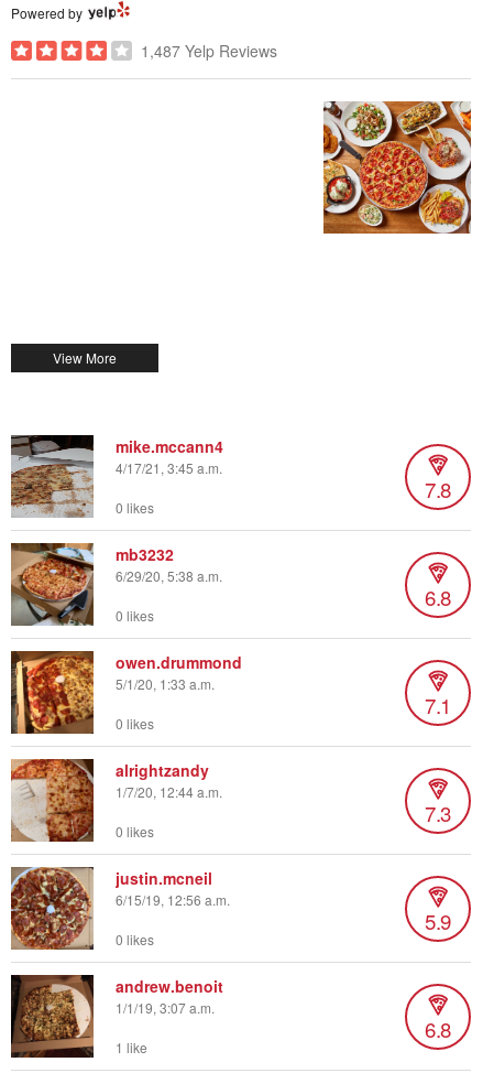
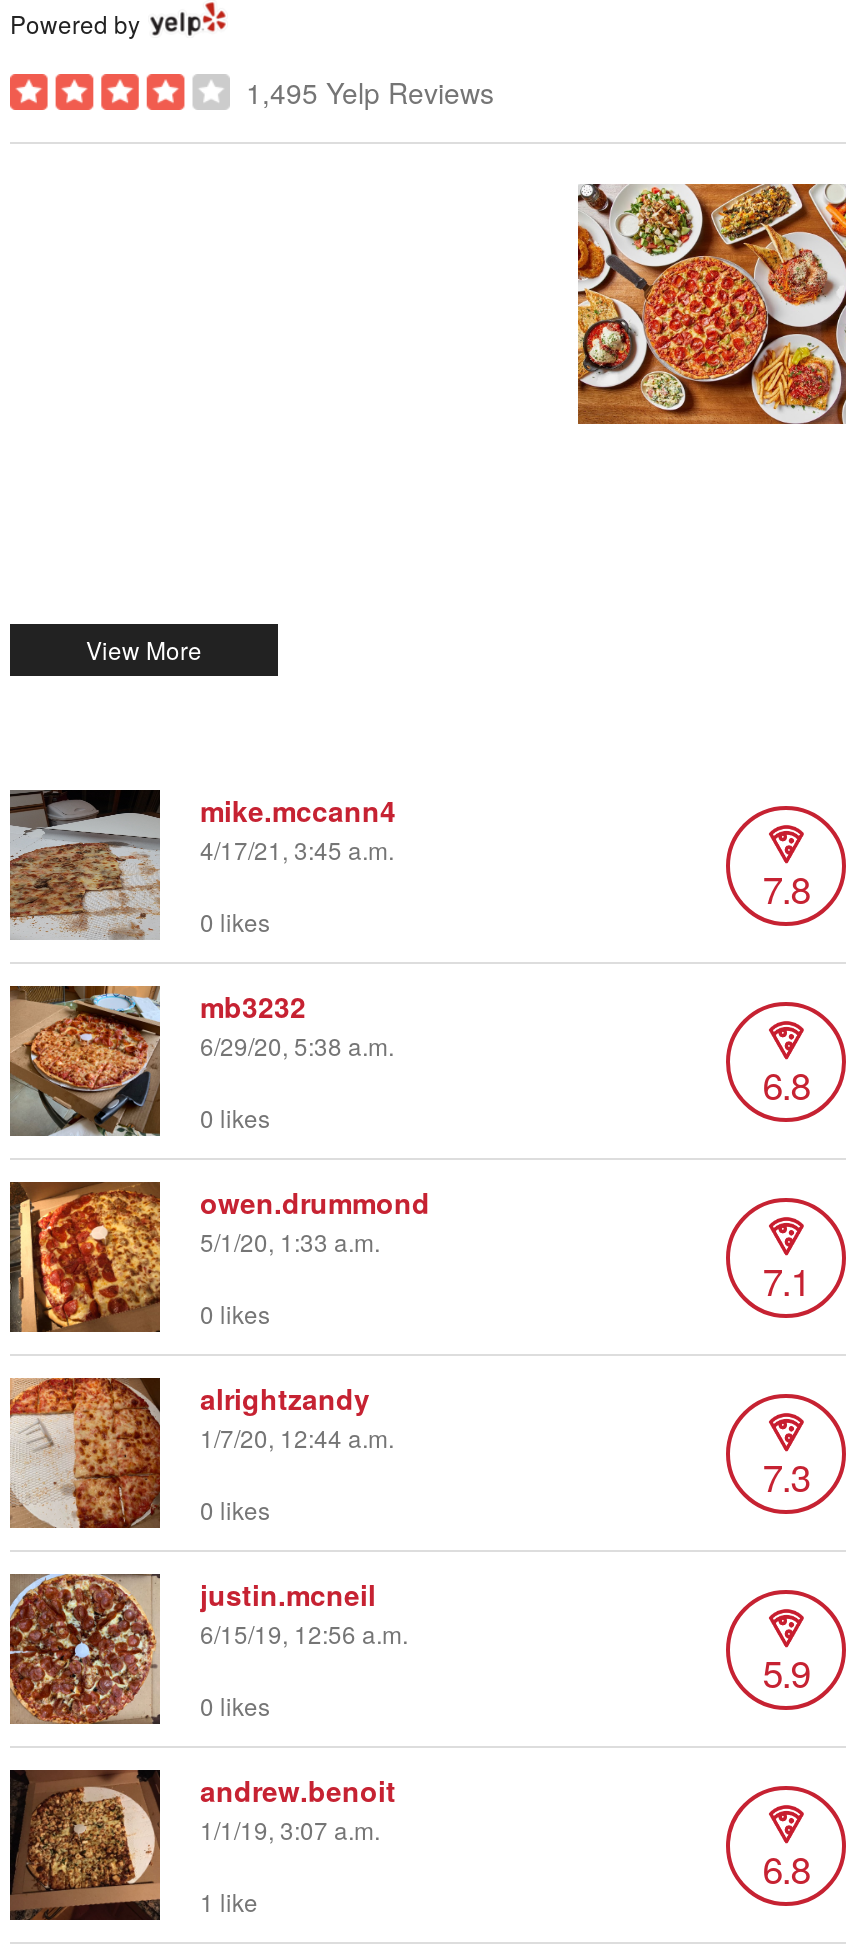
- 1,487 Yelp Reviews
+ 1,495 Yelp Reviews
